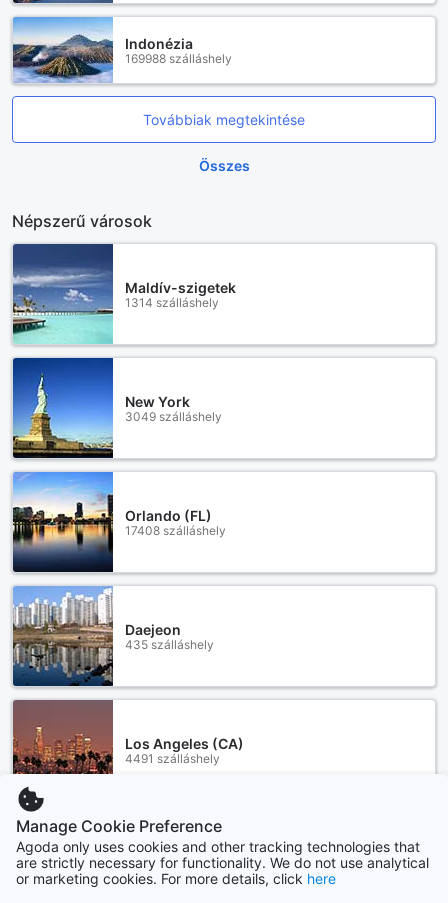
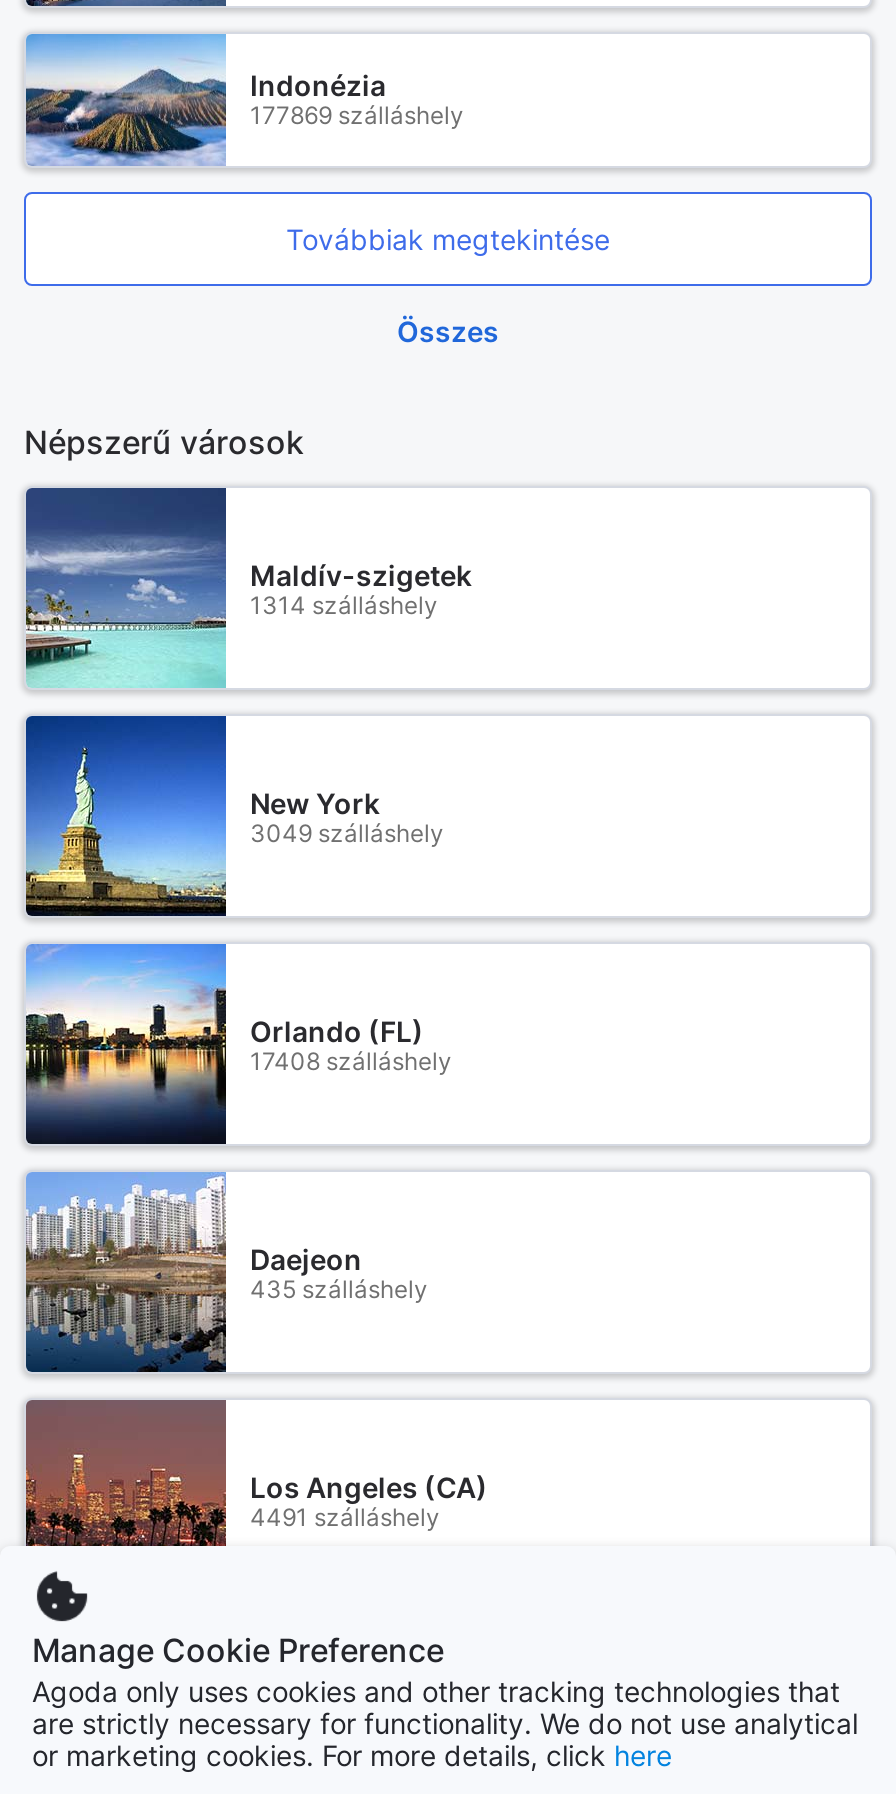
- 169988 szálláshely
+ 177869 szálláshely
